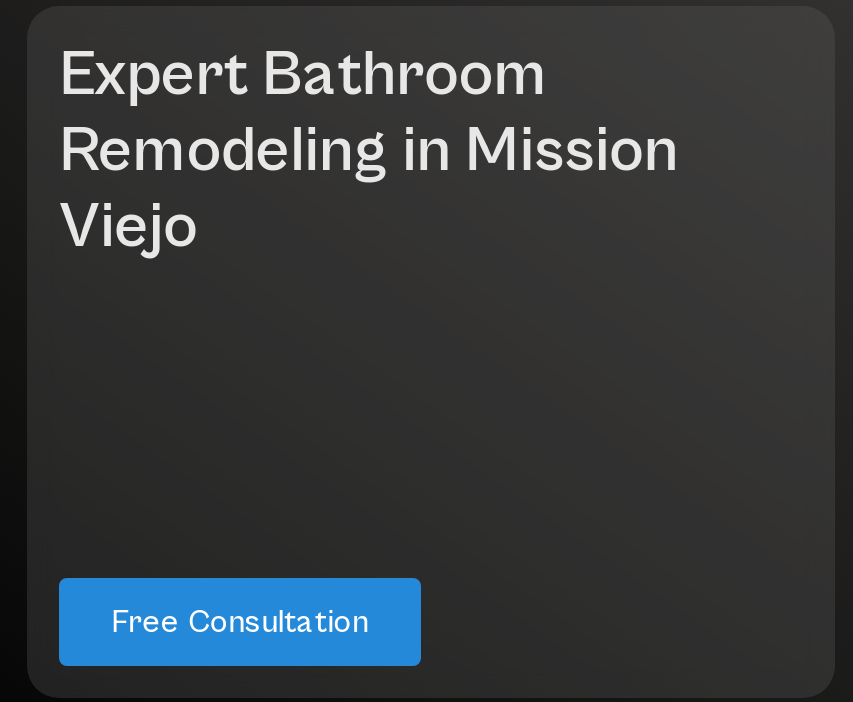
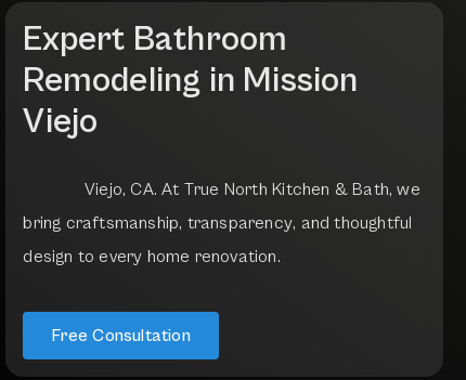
+ Viejo, CA. At True North Kitchen & Ba th, we
+ bring craftsmanship, transparency, and thoughtful
+ design to every home renovation.
